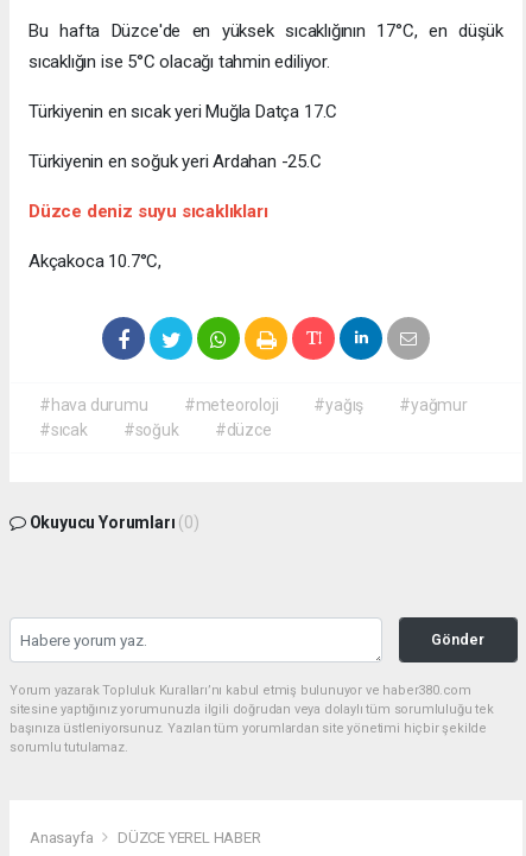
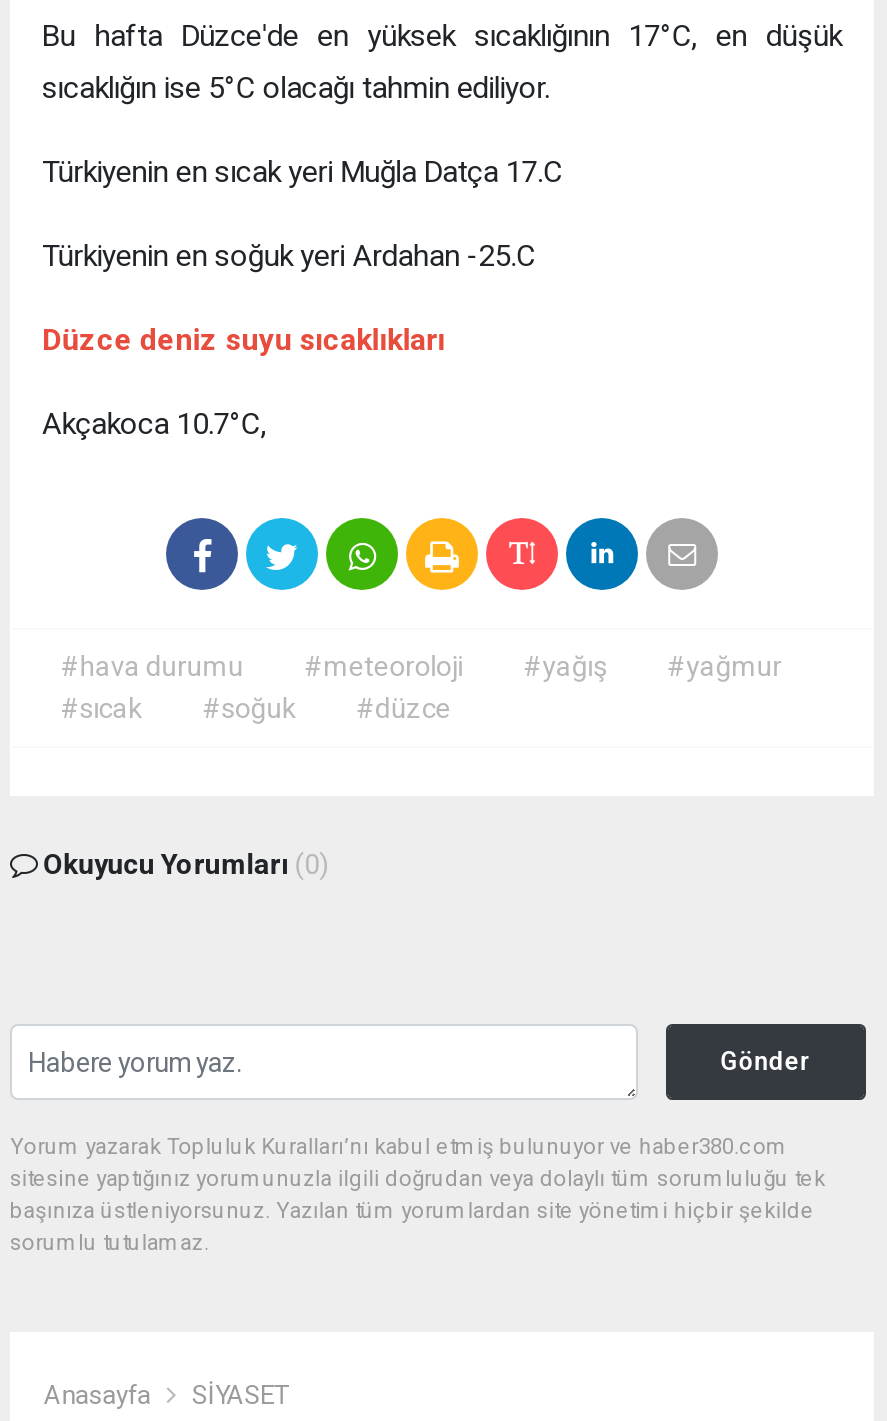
- DÜZCE YEREL HABER
+ SİYASET
